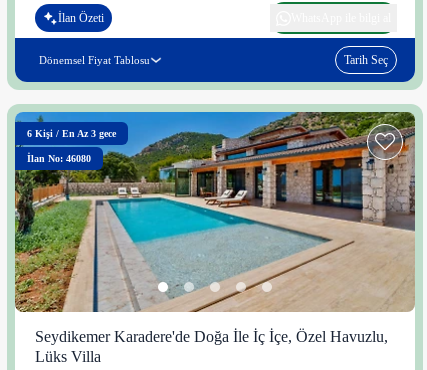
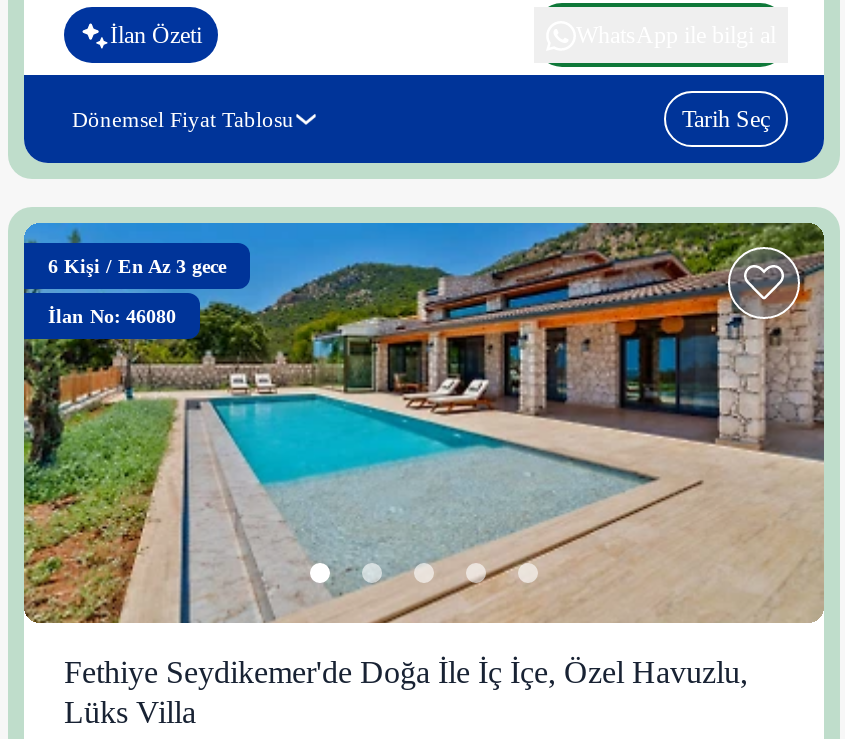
- Seydikemer Karadere'de Doğa İle İç İçe, Özel Havuzlu,
+ Fethiye Seydikemer'de Doğa İle İç İçe, Özel Havuzlu,
